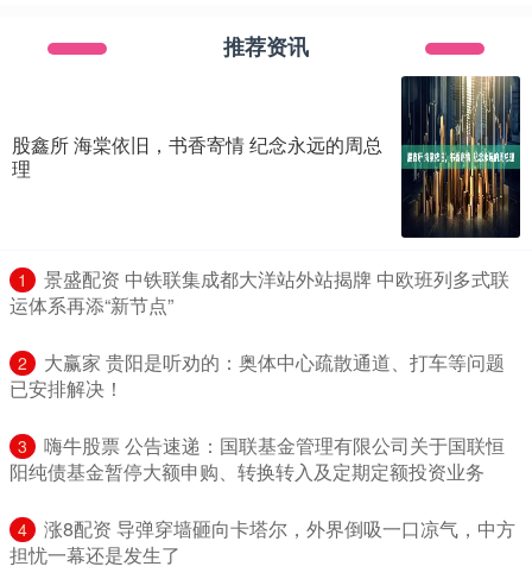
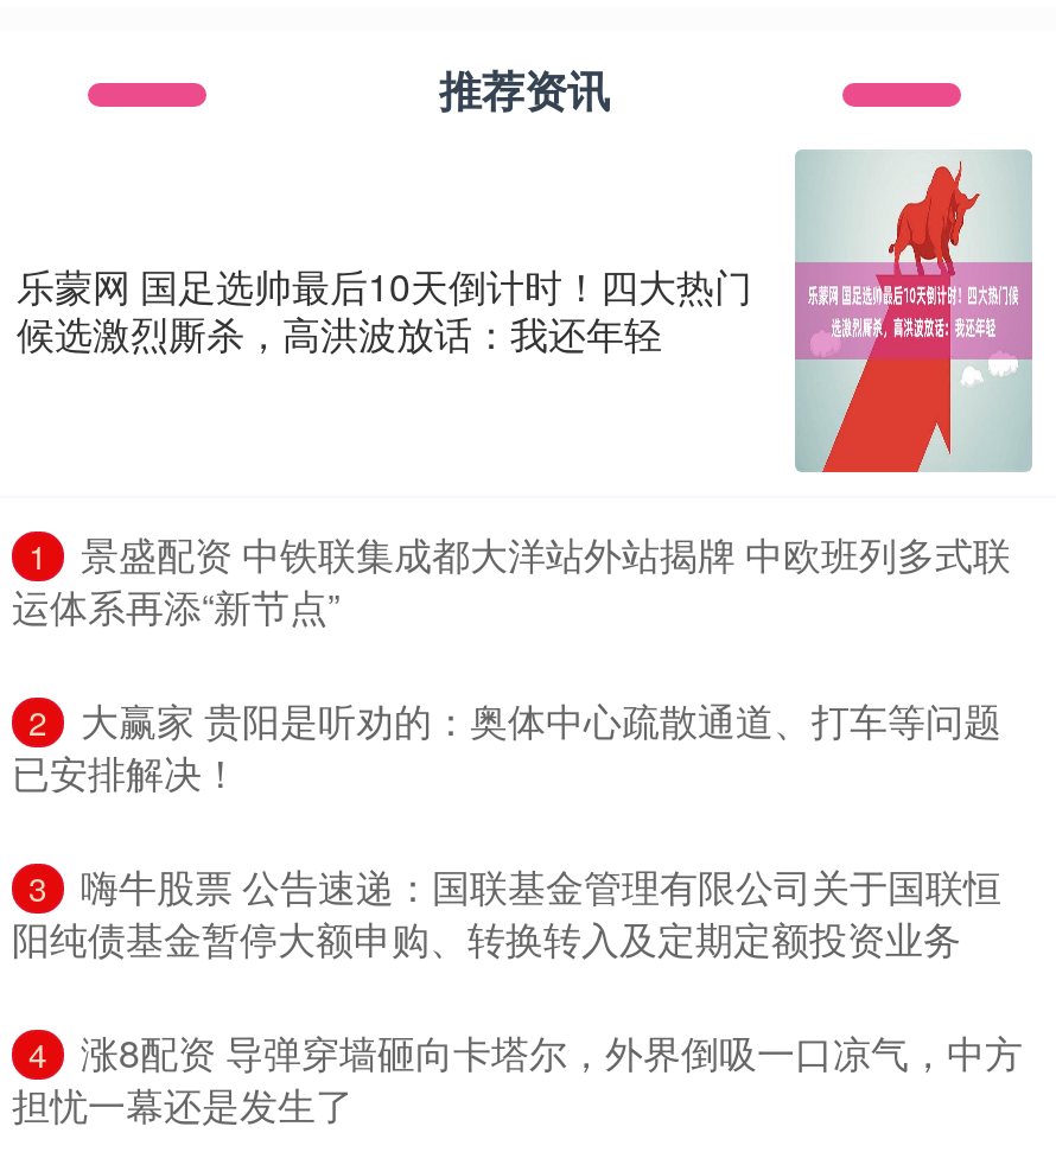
- [image]
- 股鑫所 海棠依旧，书香寄情 纪念永远的周总
- 理
+ [image]
+ 乐蒙网 国足选帅最后10天倒计时！四大热门
+ 候选激烈厮杀，高洪波放话：我还年轻
